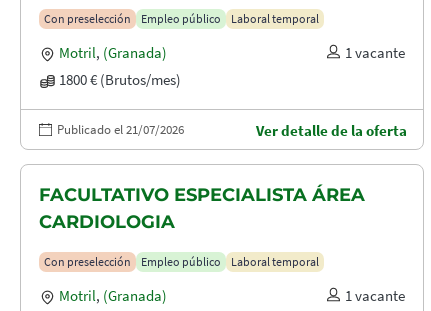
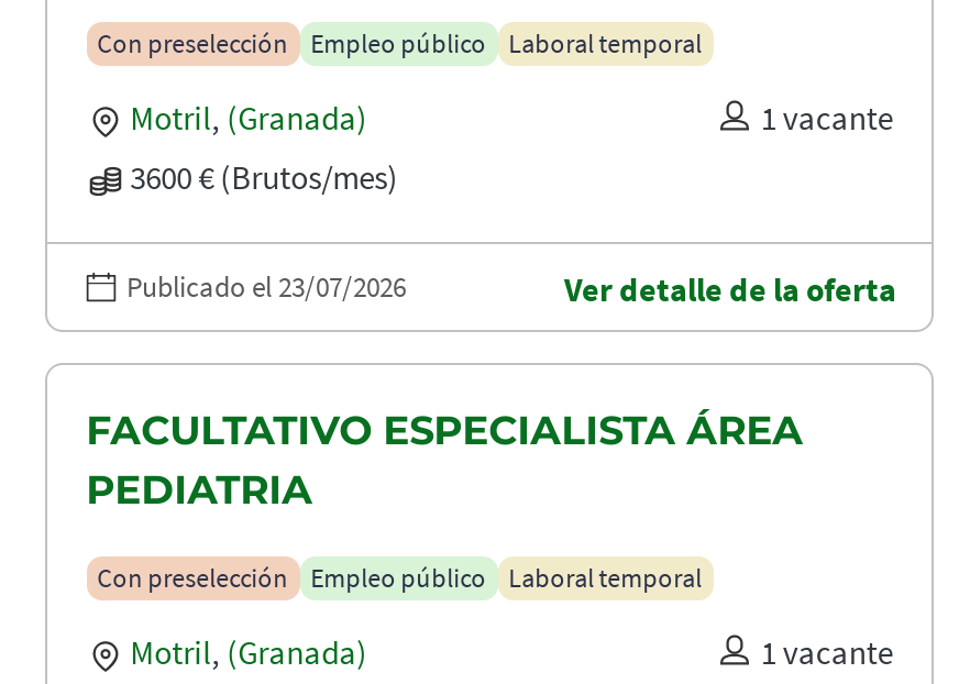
- 1800 € (Brutos/mes)
+ 3600 € (Brutos/mes)

- Publicado el 21/07/2026
+ Publicado el 23/07/2026

- CARDIOLOGIA
+ PEDIATRIA
